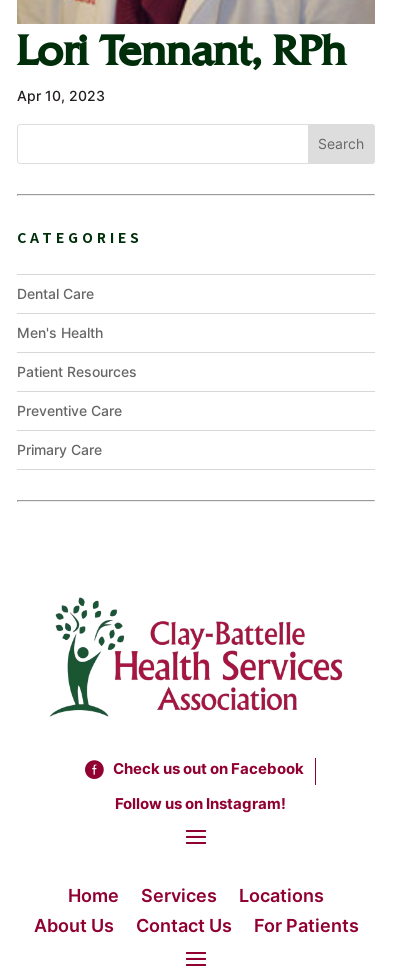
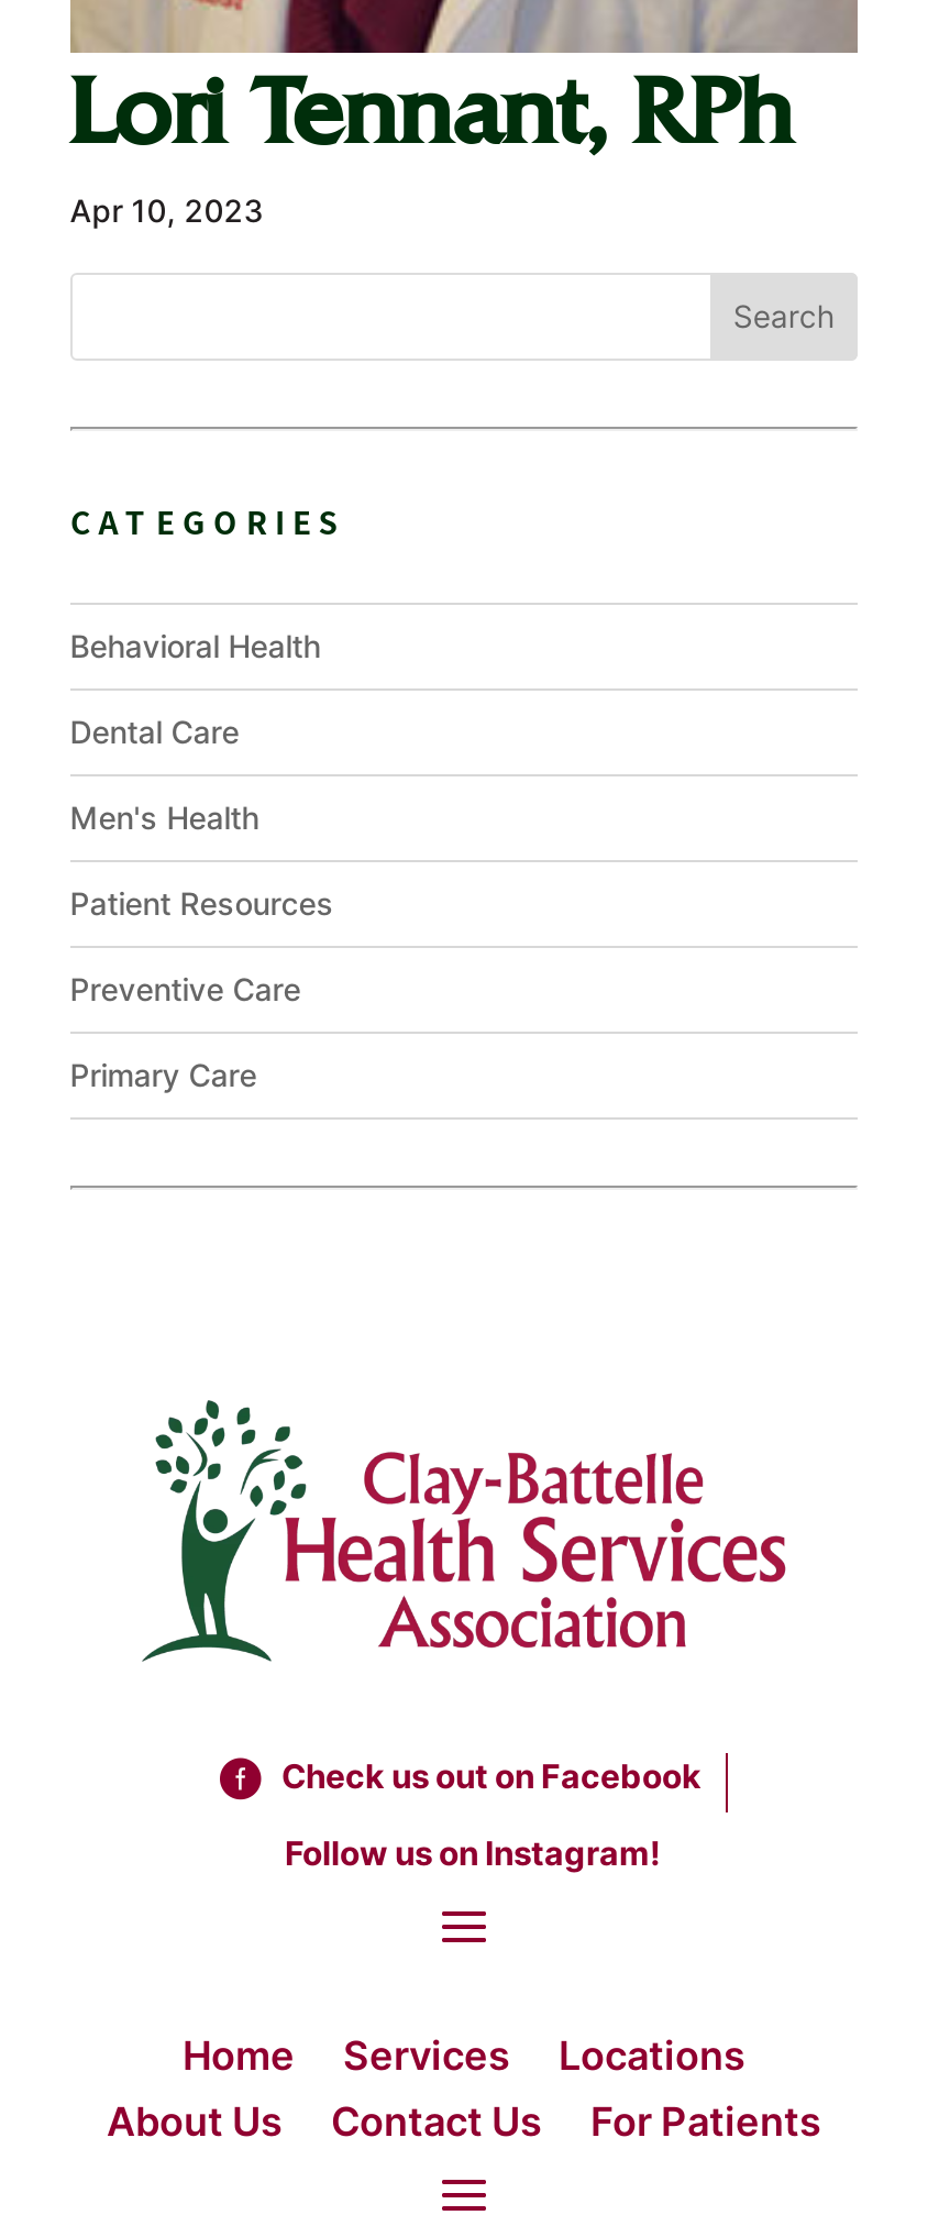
+ Behavioral Health
